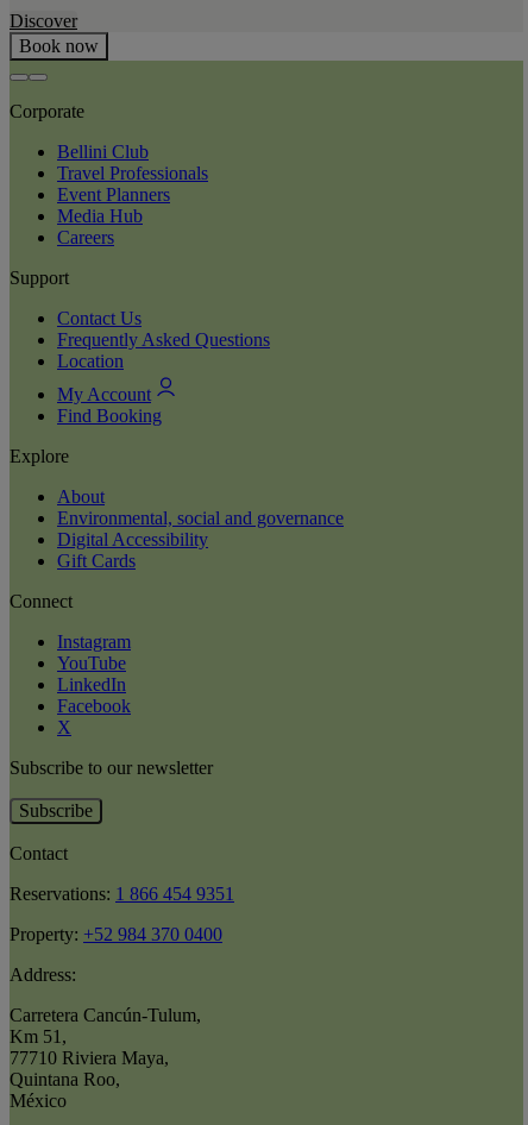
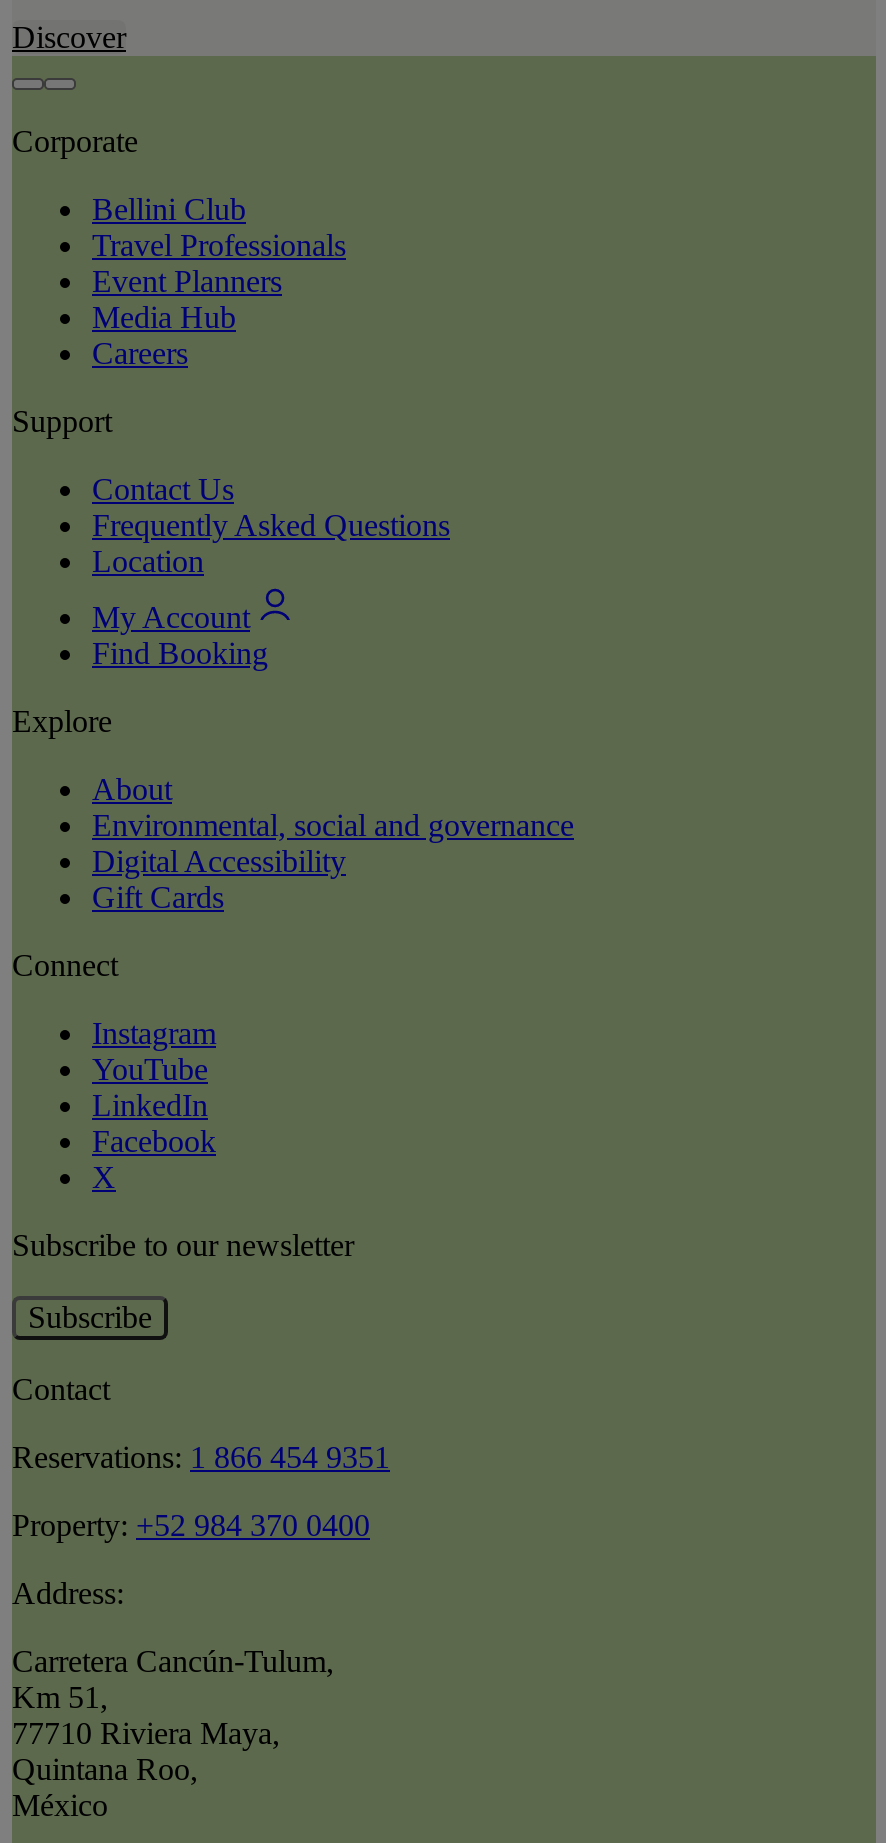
- Book now
